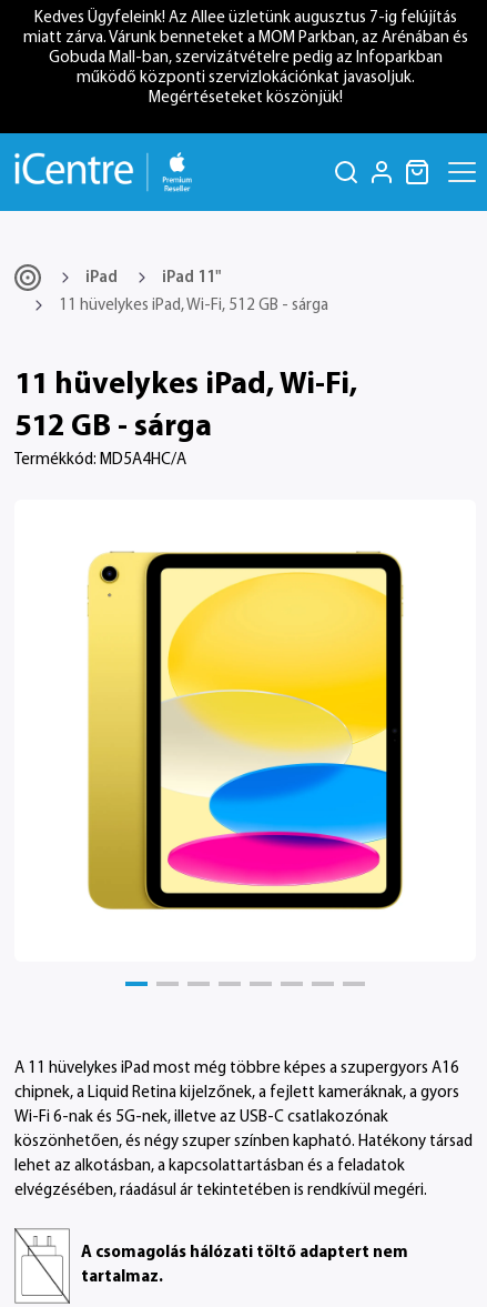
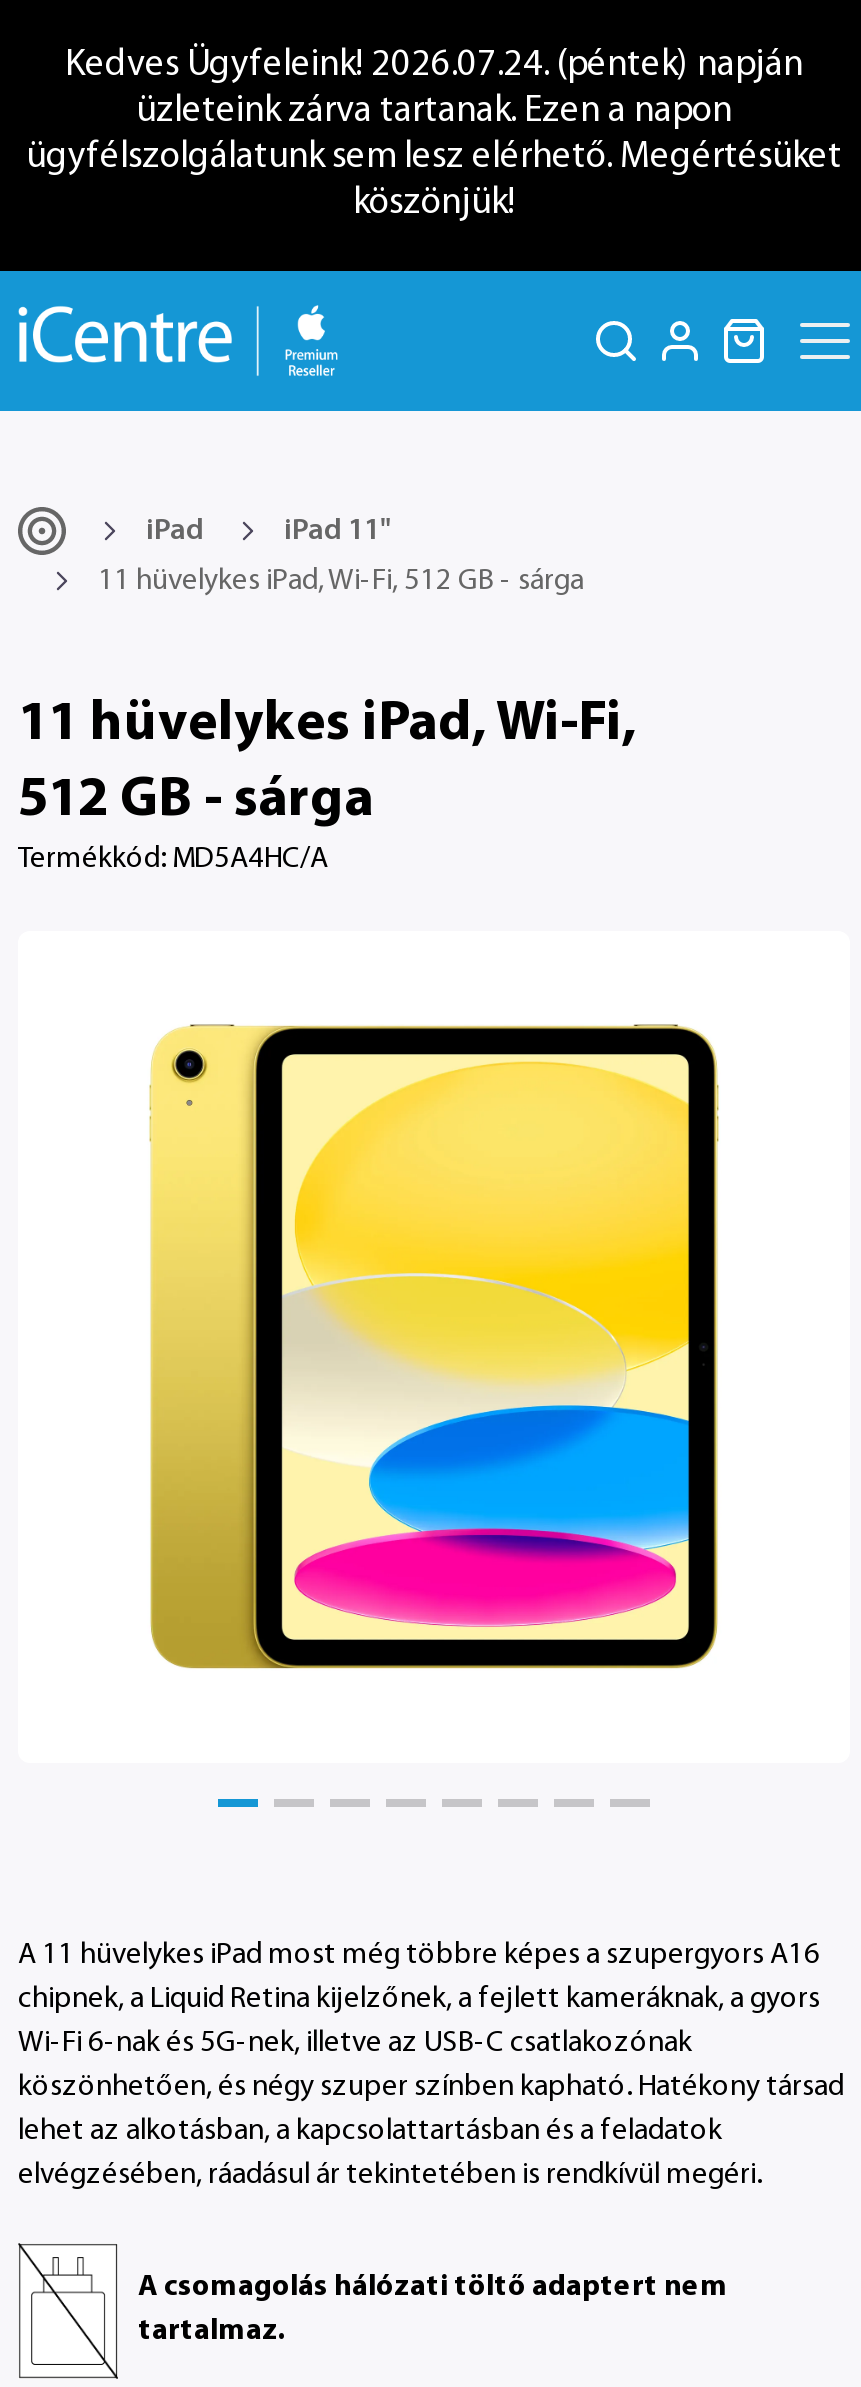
- Kedves Ügyfeleink! Az Allee üzletünk augusztus 7-ig felújítás
- miatt zárva. Várunk benneteket a MOM Parkban, az Arénában és
- Gobuda Mall-ban, szervizátvételre pedig az Infoparkban
- működő központi szervizlokációnkat javasoljuk.
- Megértéseteket köszönjük!
+ Kedves Ügyfeleink! 2026.07.24. (péntek) napján
+ üzleteink zárva tartanak. Ezen a napon
+ ügyfélszolgálatunk sem lesz elérhető. Megértésüket
+ köszönjük!
